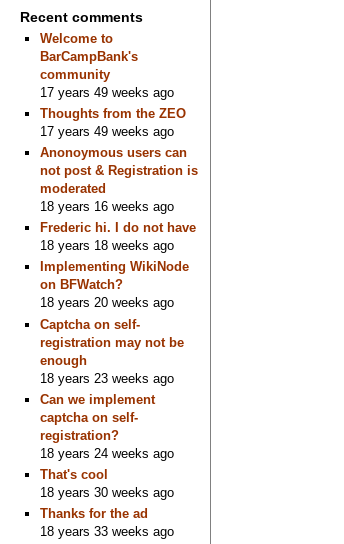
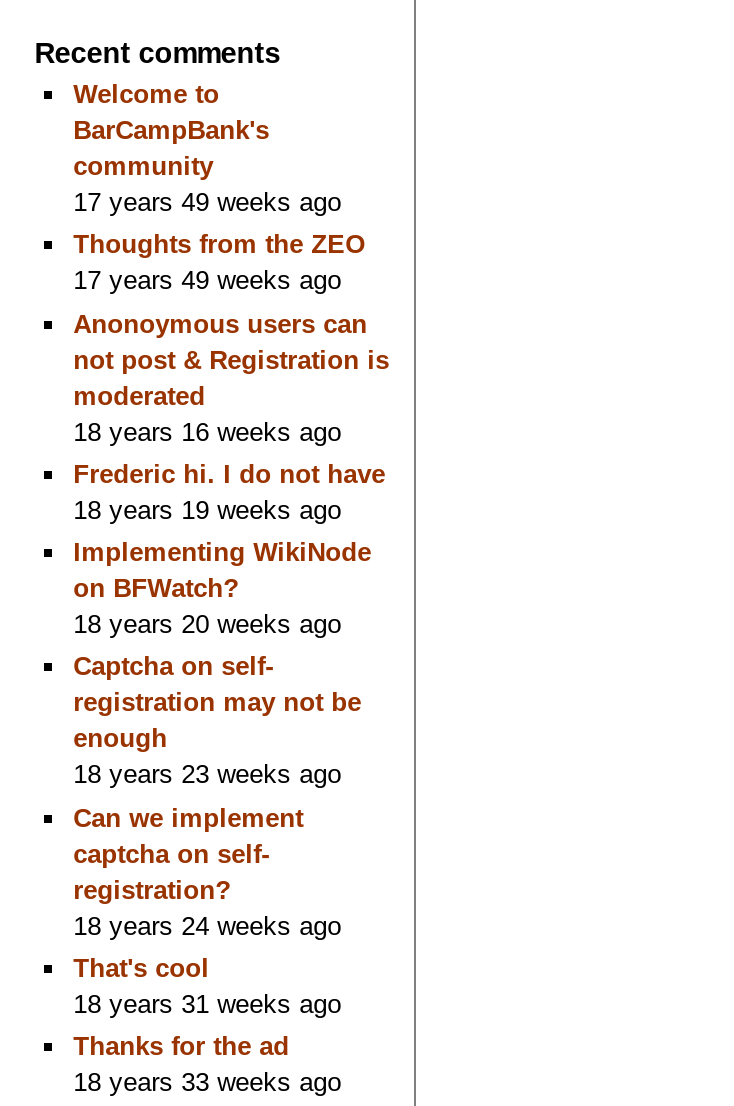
- 18 years 18 weeks ago
+ 18 years 19 weeks ago

- 18 years 30 weeks ago
+ 18 years 31 weeks ago
